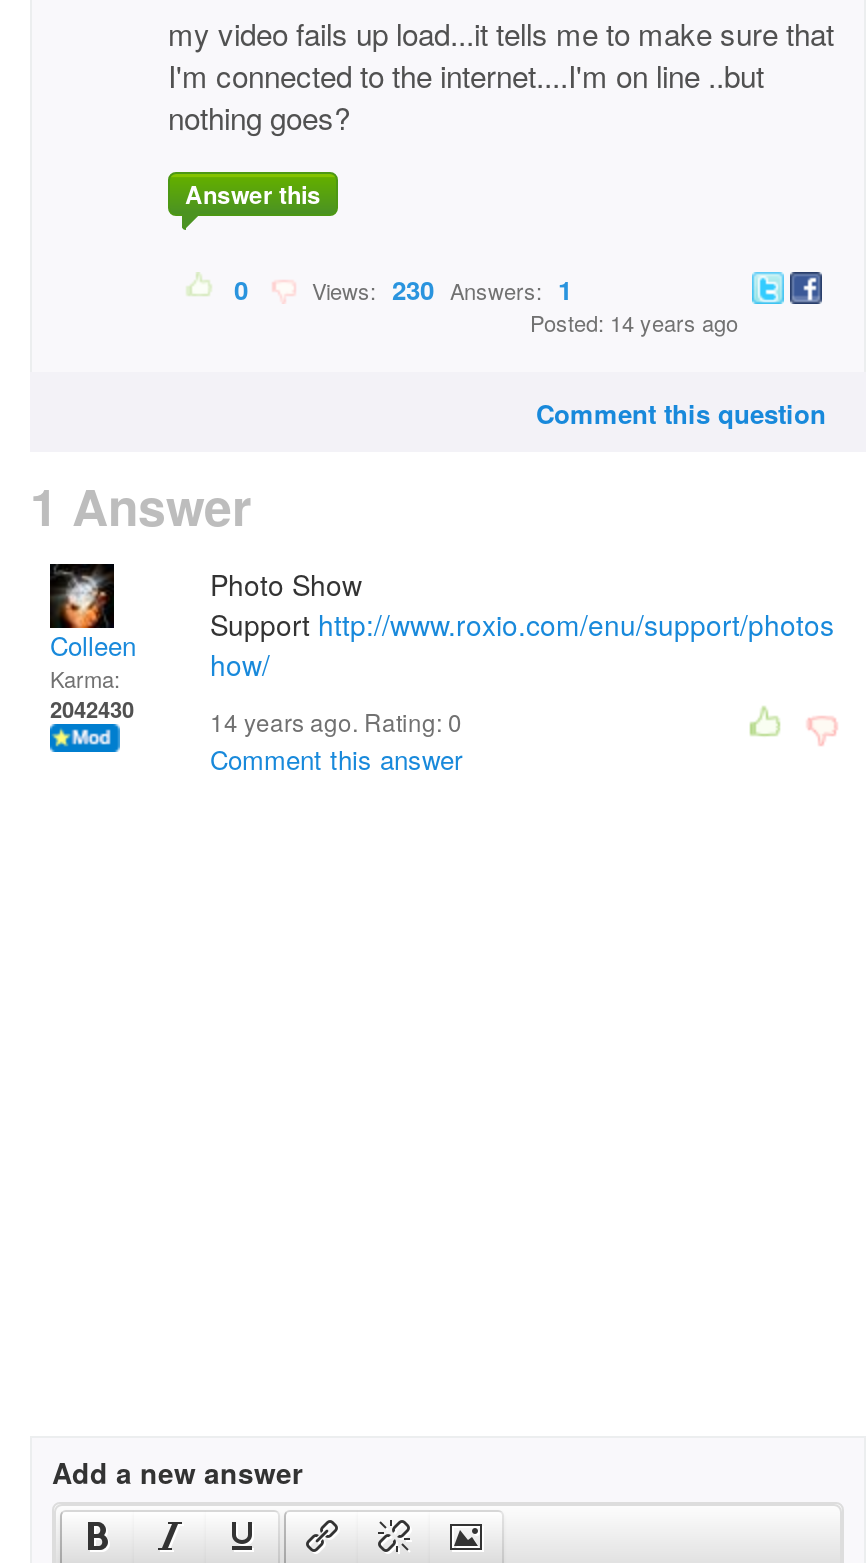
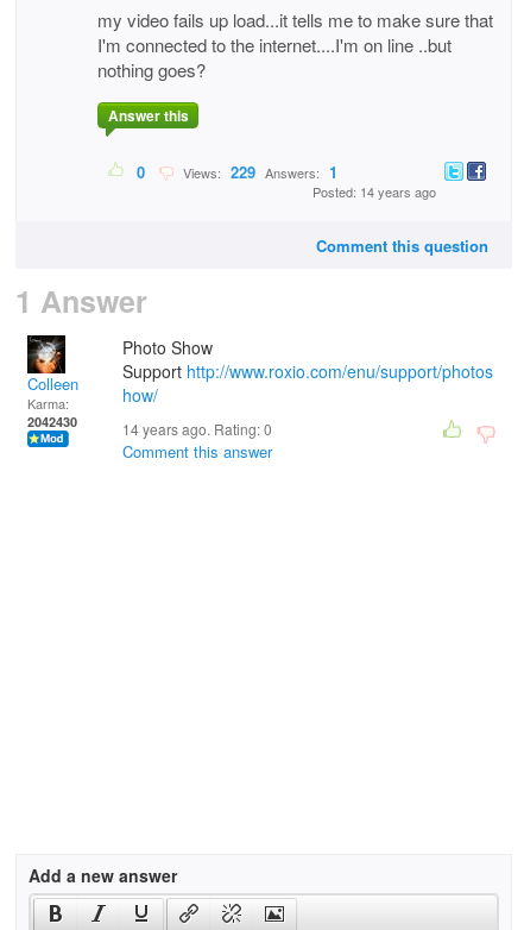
- Views: 230 Answers: 1
+ Views: 229 Answers: 1
